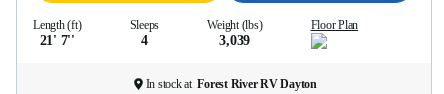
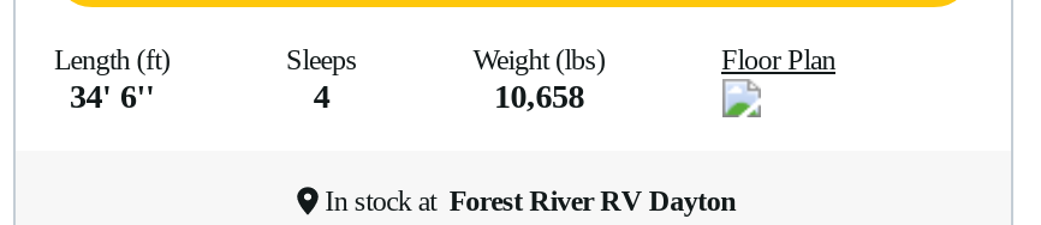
- 21' 7''
+ 34' 6''

- 3,039
+ 10,658
